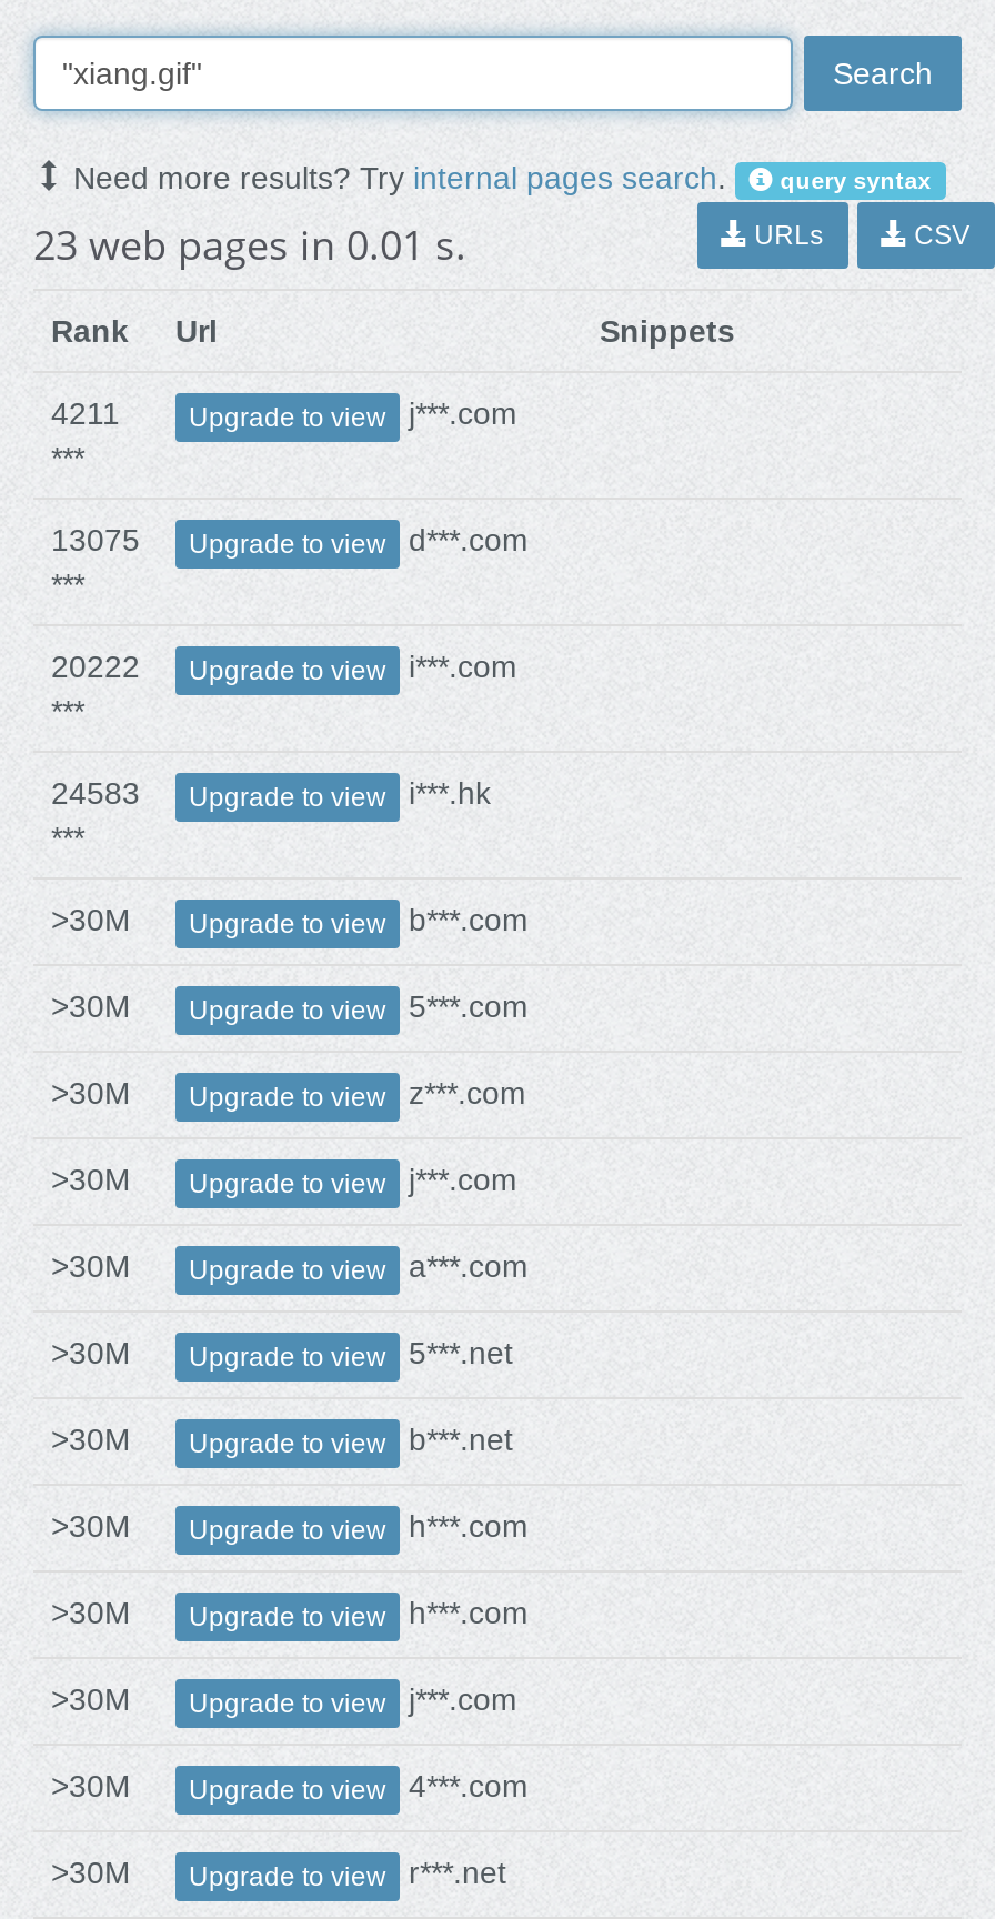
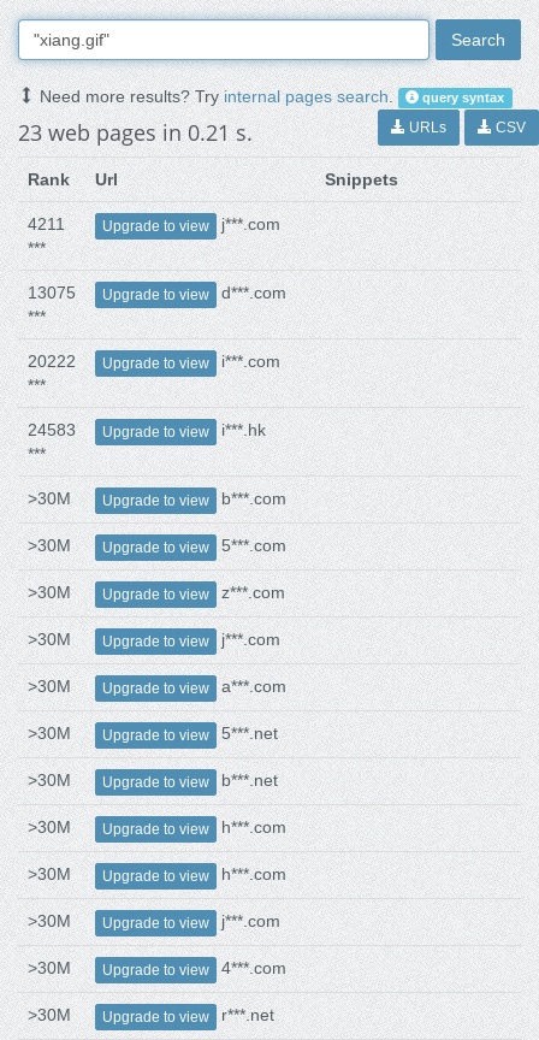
- 23 web pages in 0.01 s.
+ 23 web pages in 0.21 s.
